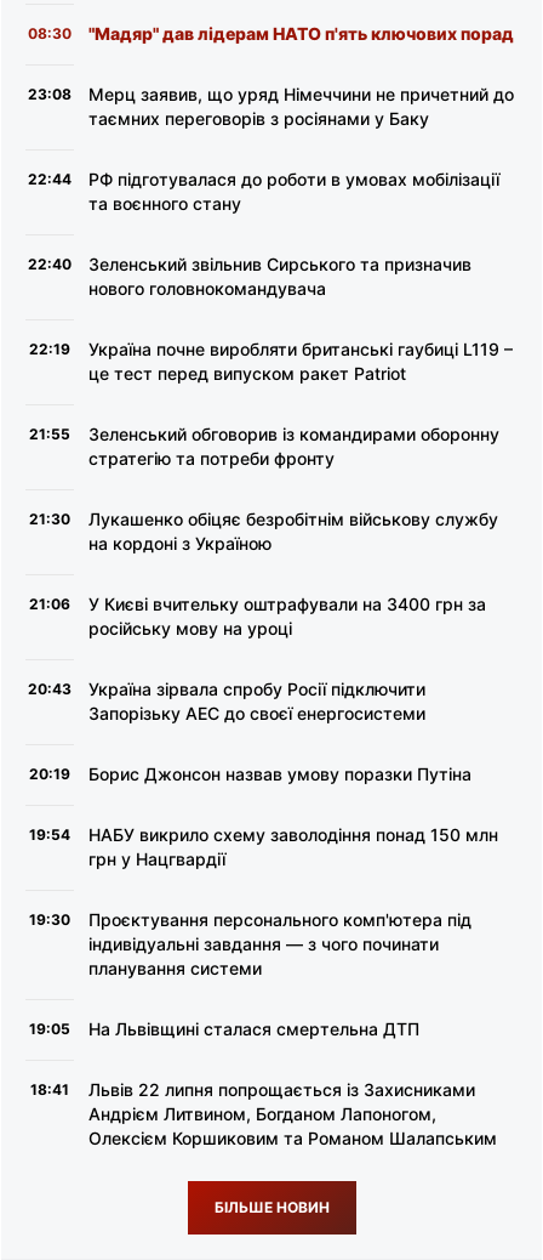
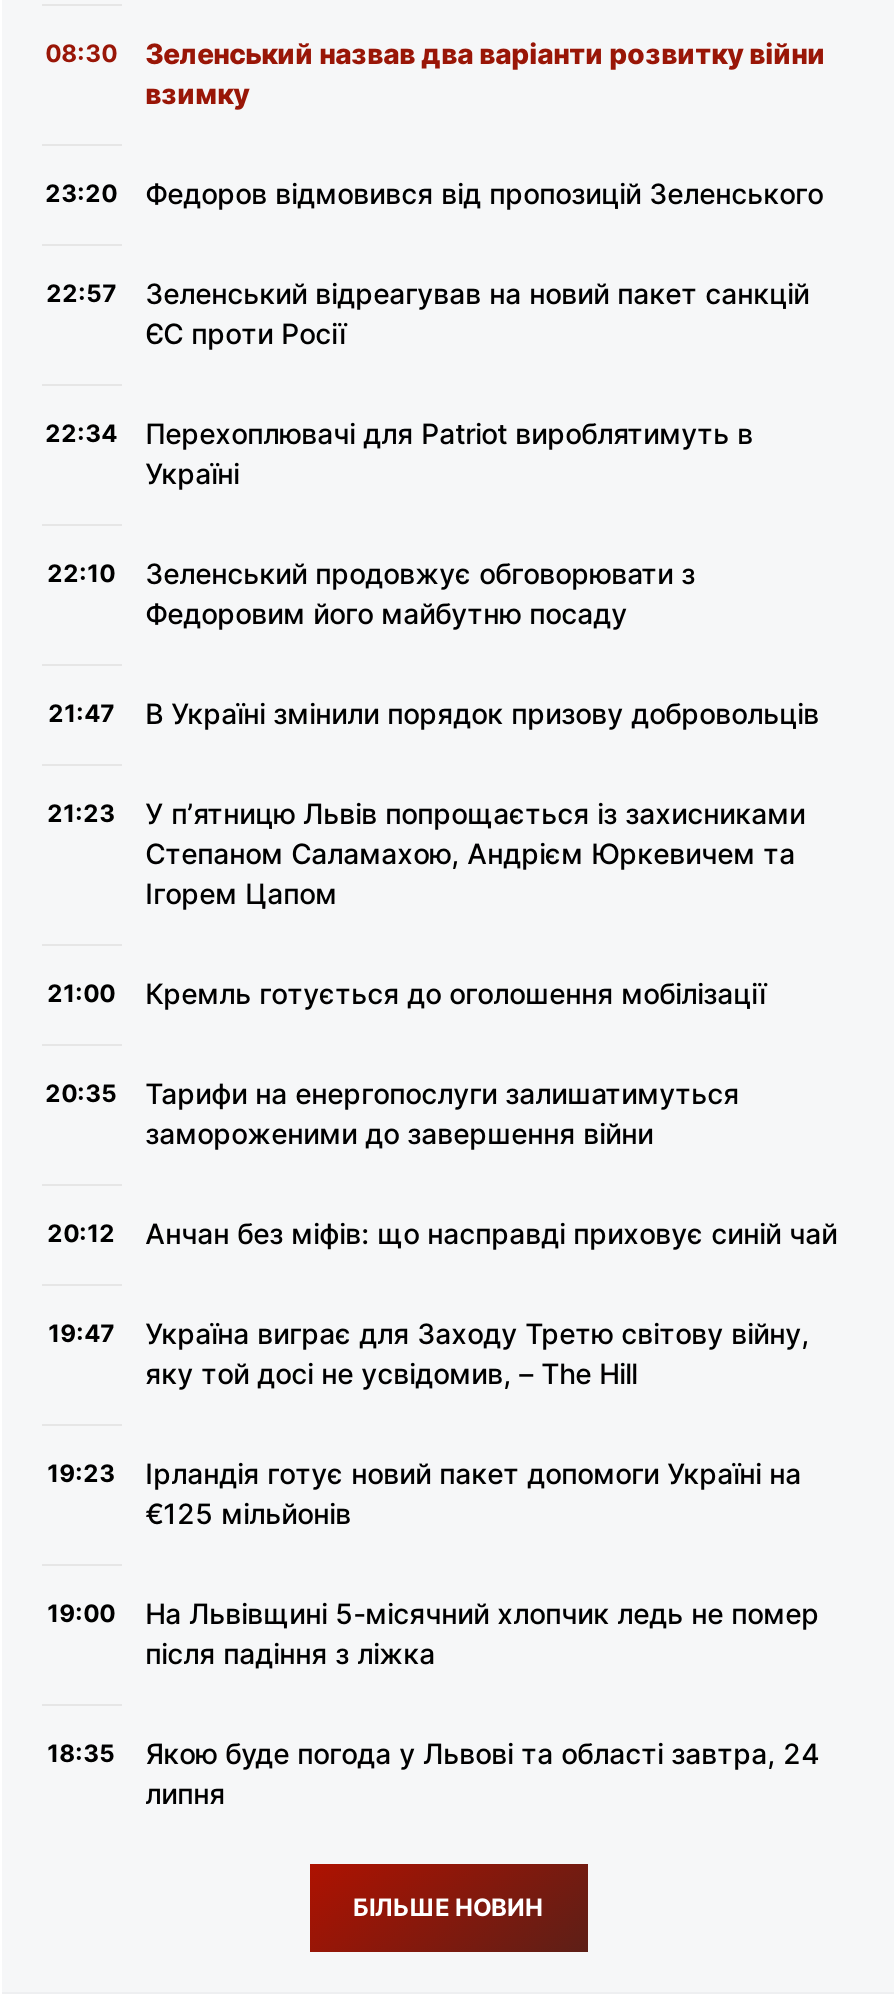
- "Мадяр" дав лідерам НАТО п'ять ключових порад
+ Зеленський назвав два варіанти розвитку війни
+ взимку

- 23:08
- Мерц заявив, що уряд Німеччини не причетний до
- таємних переговорів з росіянами у Баку
+ 23:20
+ Федоров відмовився від пропозицій Зеленського

- 22:44
- РФ підготувалася до роботи в умовах мобілізації
- та воєнного стану
+ 22:57
+ Зеленський відреагував на новий пакет санкцій
+ ЄС проти Росії

- 22:40
- Зеленський звільнив Сирського та призначив
- нового головнокомандувача
+ 22:34
+ Перехоплювачі для Patriot вироблятимуть в
+ Україні

- 22:19
- Україна почне виробляти британські гаубиці L119 –
- це тест перед випуском ракет Patriot
+ 22:10
+ Зеленський продовжує обговорювати з
+ Федоровим його майбутню посаду

- 21:55
- Зеленський обговорив із командирами оборонну
- стратегію та потреби фронту
+ 21:47
+ В Україні змінили порядок призову добровольців

- 21:30
- Лукашенко обіцяє безробітнім військову службу
- на кордоні з Україною
+ 21:23
+ У пʼятницю Львів попрощається із захисниками
+ Степаном Саламахою, Андрієм Юркевичем та
+ Ігорем Цапом

- 21:06
- У Києві вчительку оштрафували на 3400 грн за
- російську мову на уроці
+ 21:00
+ Кремль готується до оголошення мобілізації

- 20:43
- Україна зірвала спробу Росії підключити
- Запорізьку АЕС до своєї енергосистеми
+ 20:35
+ Тарифи на енергопослуги залишатимуться
+ замороженими до завершення війни

- 20:19
- Борис Джонсон назвав умову поразки Путіна
+ 20:12
+ Анчан без міфів: що насправді приховує синій чай

- 19:54
- НАБУ викрило схему заволодіння понад 150 млн
- грн у Нацгвардії
+ 19:47
+ Україна виграє для Заходу Третю світову війну,
+ яку той досі не усвідомив, – The Hill

- 19:30
- Проєктування персонального комп'ютера під
- індивідуальні завдання — з чого починати
- планування системи
+ 19:23
+ Ірландія готує новий пакет допомоги Україні на
+ €125 мільйонів

- 19:05
- На Львівщині сталася смертельна ДТП
+ 19:00
+ На Львівщині 5-місячний хлопчик ледь не помер
+ після падіння з ліжка

- 18:41
- Львів 22 липня попрощається із Захисниками
- Андрієм Литвином, Богданом Лапоногом,
- Олексієм Коршиковим та Романом Шалапським
+ 18:35
+ Якою буде погода у Львові та області завтра, 24
+ липня
